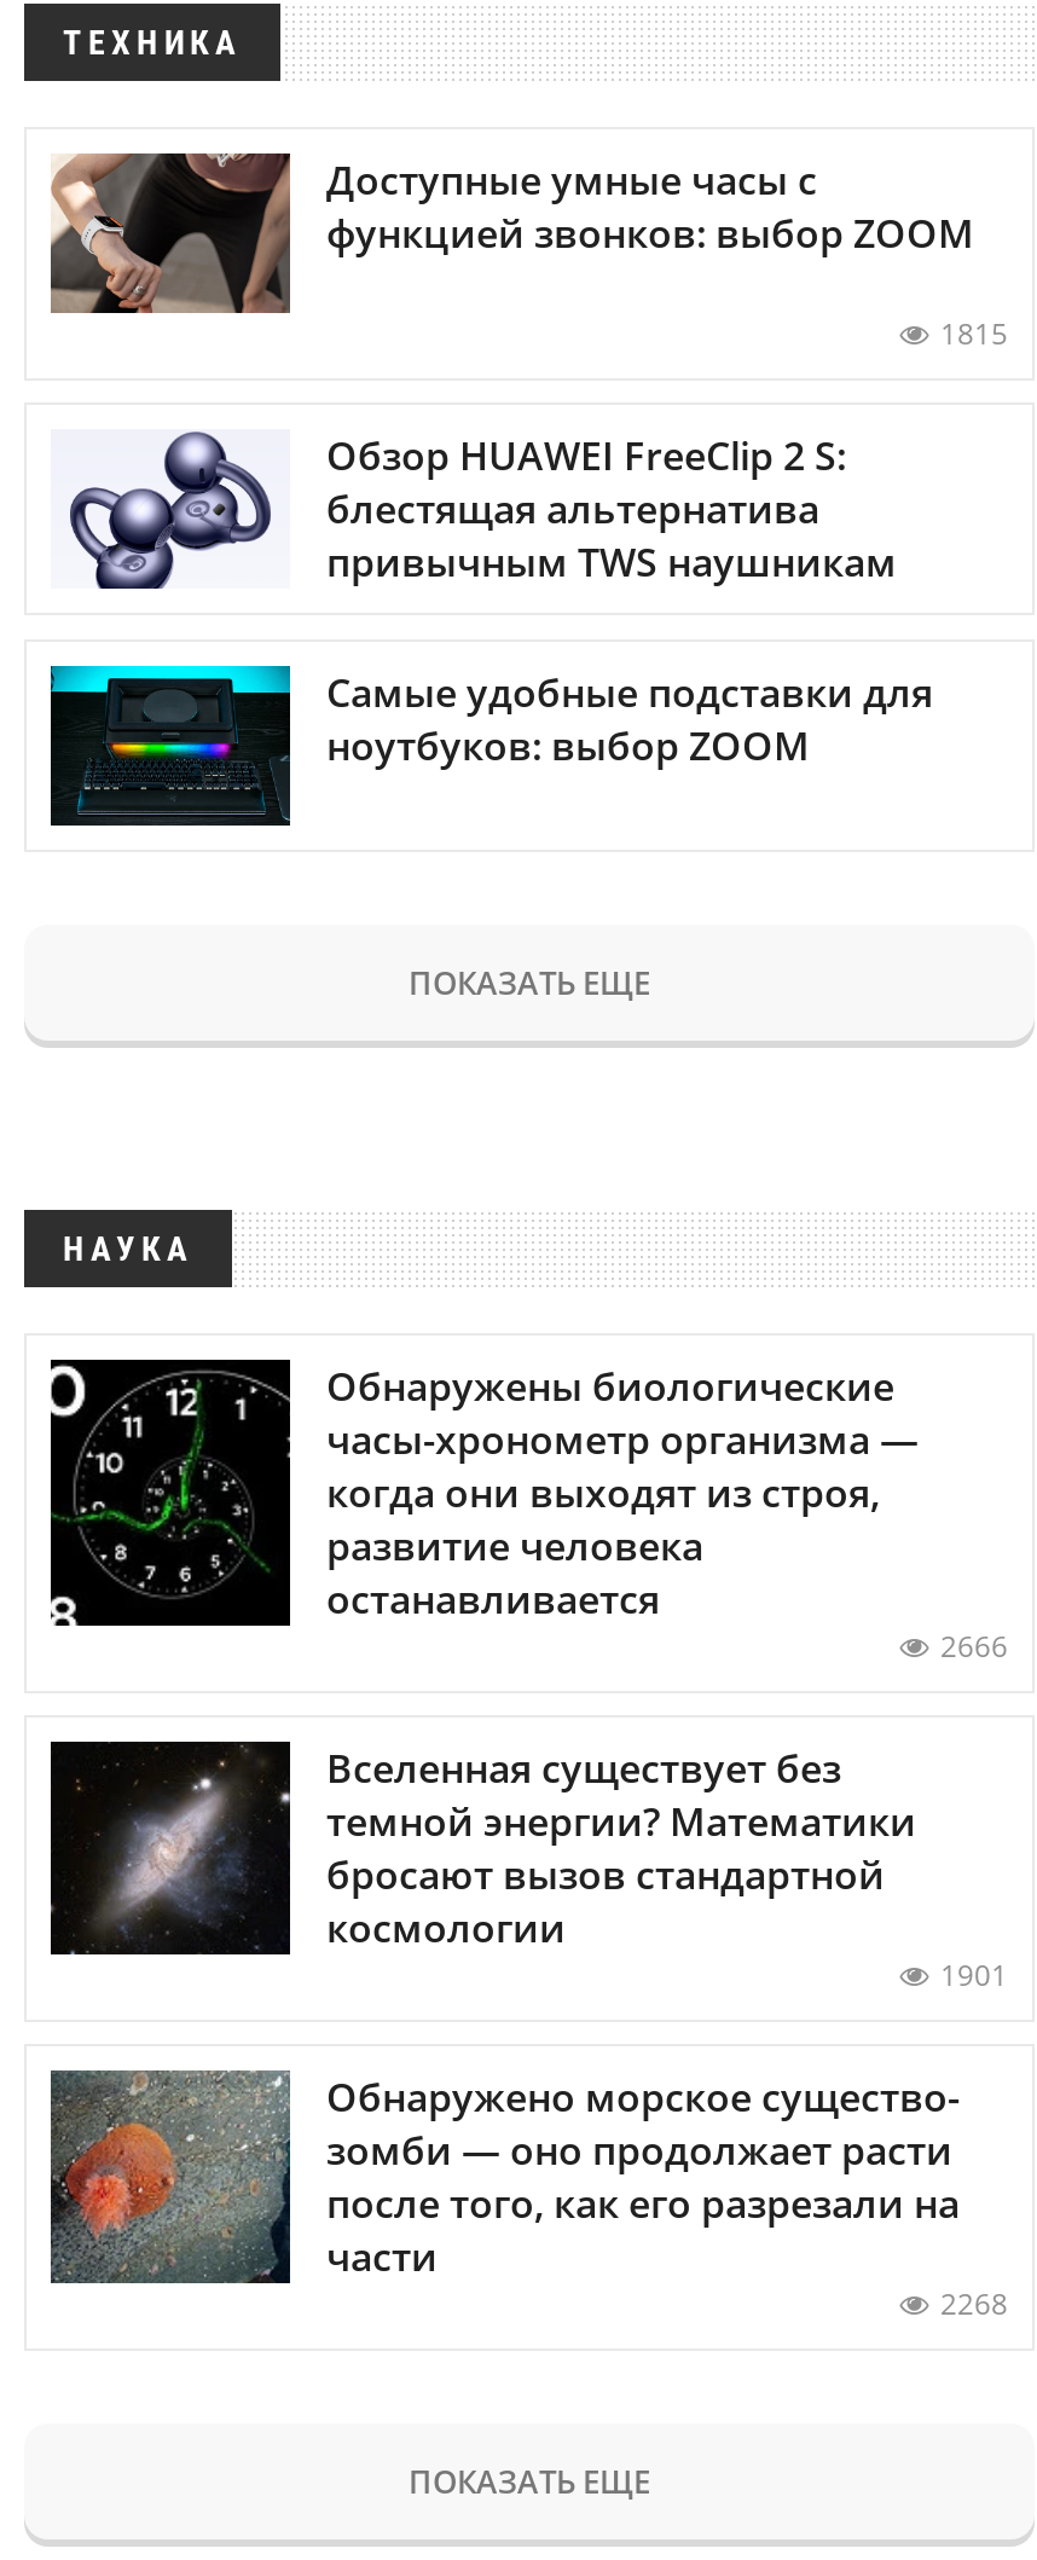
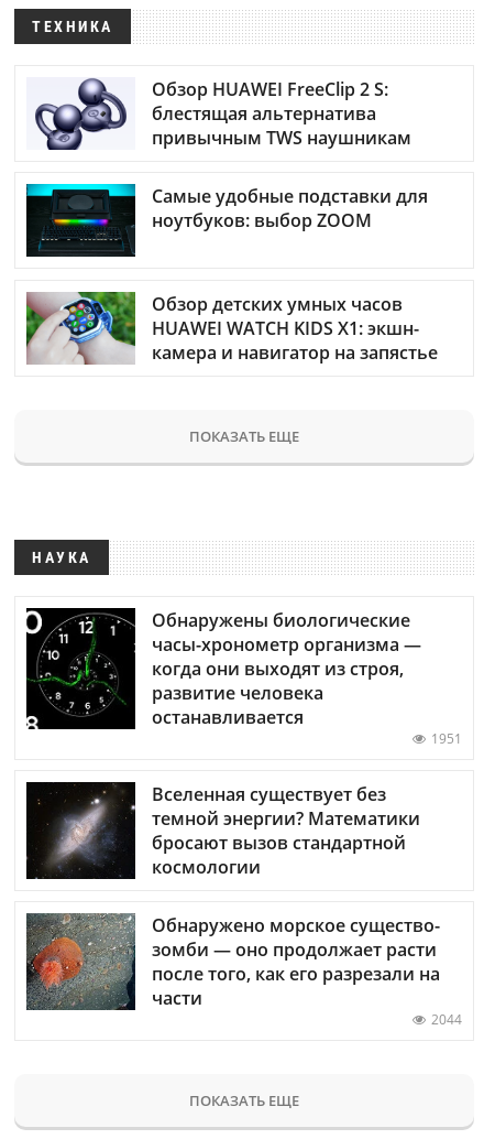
- [image]
- Доступные умные часы с
- функцией звонков: выбор ZOOM
- 1815

moved up: [image] | Обзор HUAWEI FreeClip 2 S: | блестящая альтернатива | привычным TWS наушникам | Самые удобные подставки для | ноутбуков: выбор ZOOM

+ [image]
+ Обзор детских умных часов
+ HUAWEI WATCH KIDS X1: экшн-
+ камера и навигатор на запястье

- 2666
+ 1951

- 1901

- 2268
+ 2044
